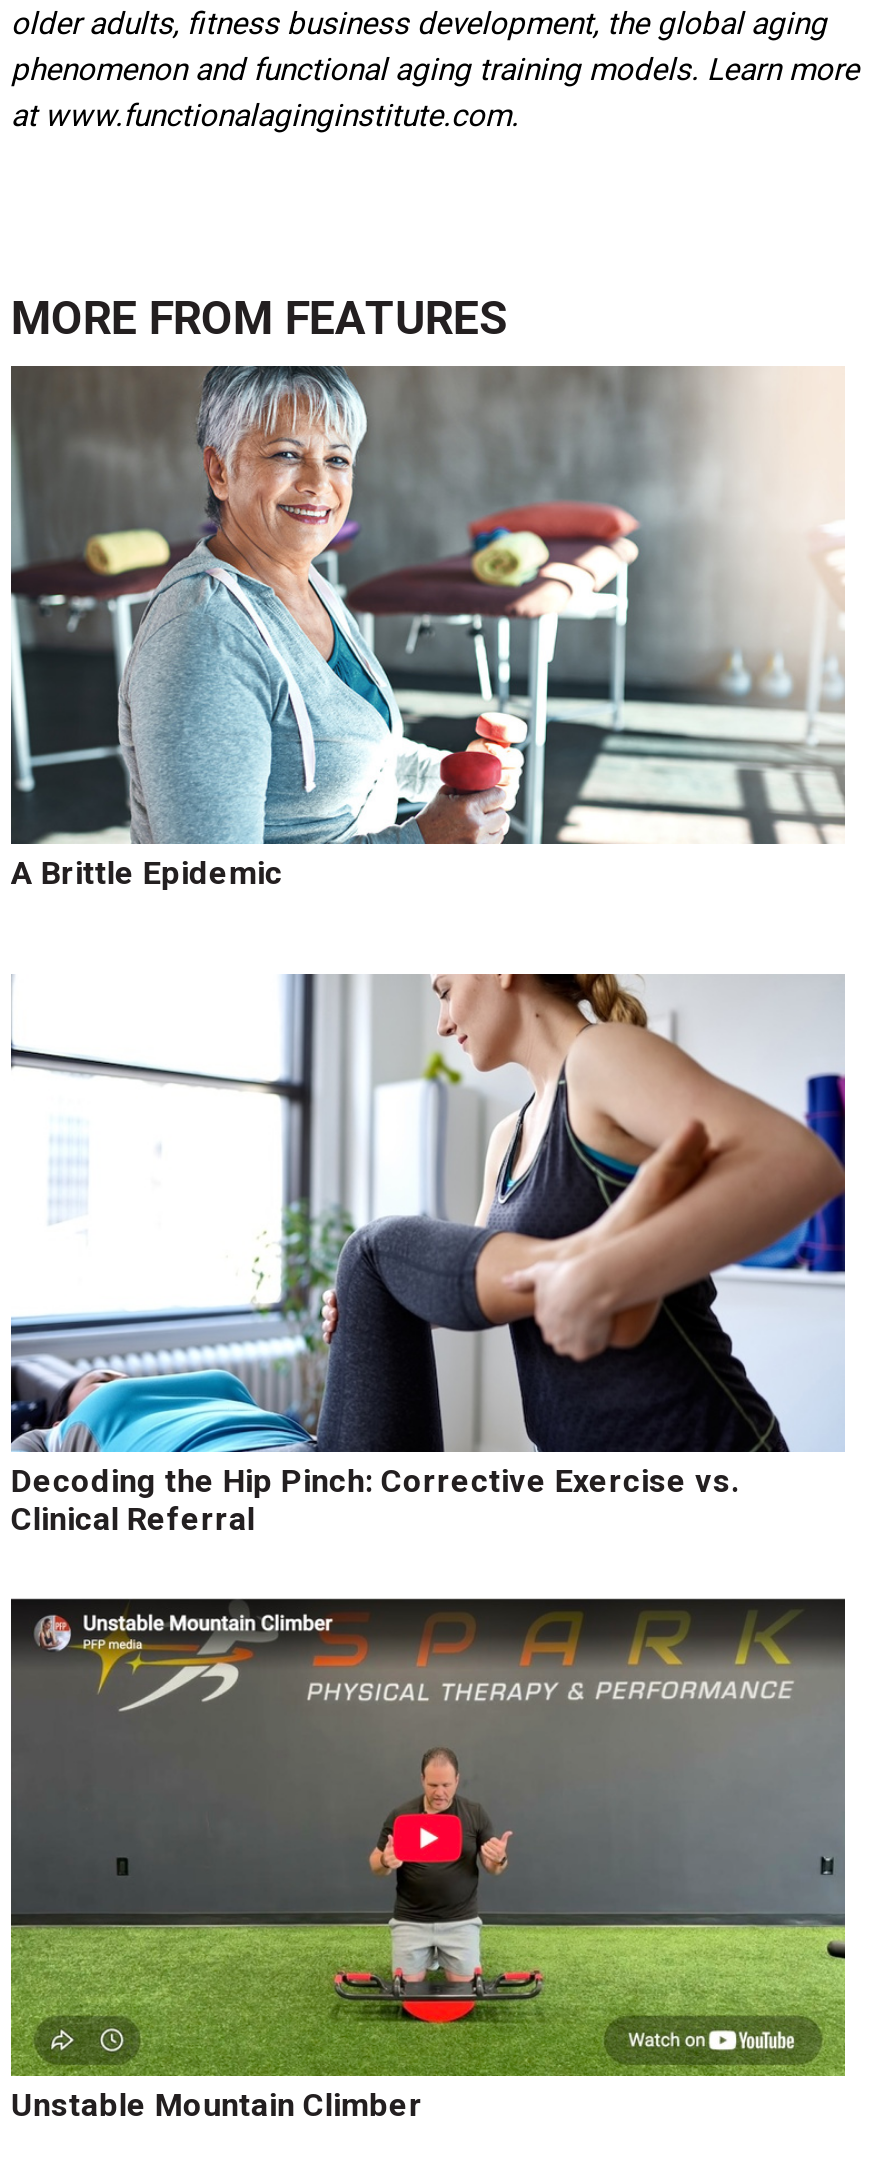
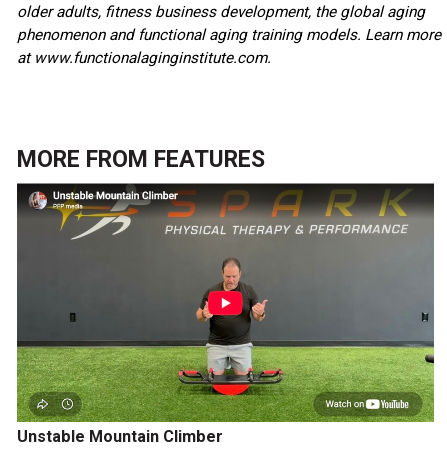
- [image]
- A Brittle Epidemic

- [image]
- Decoding the Hip Pinch: Corrective Exercise vs.
- Clinical Referral
